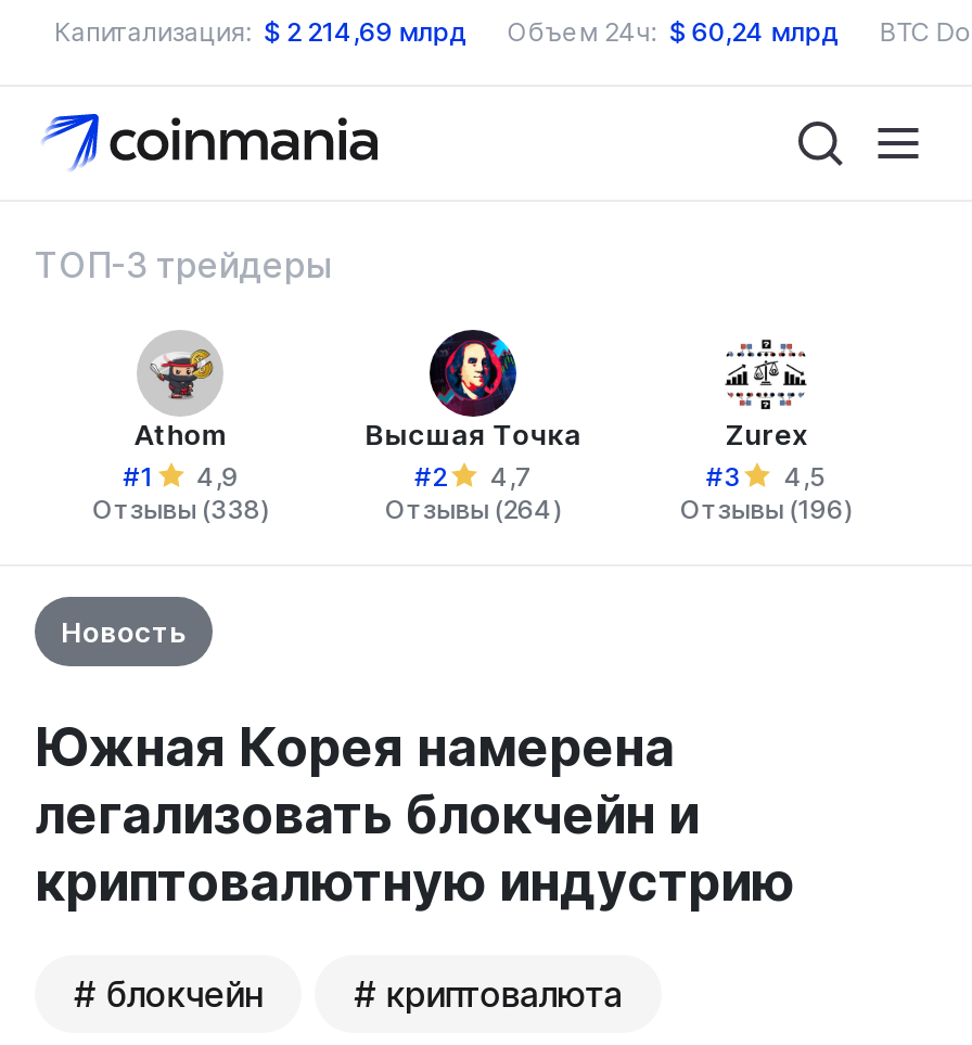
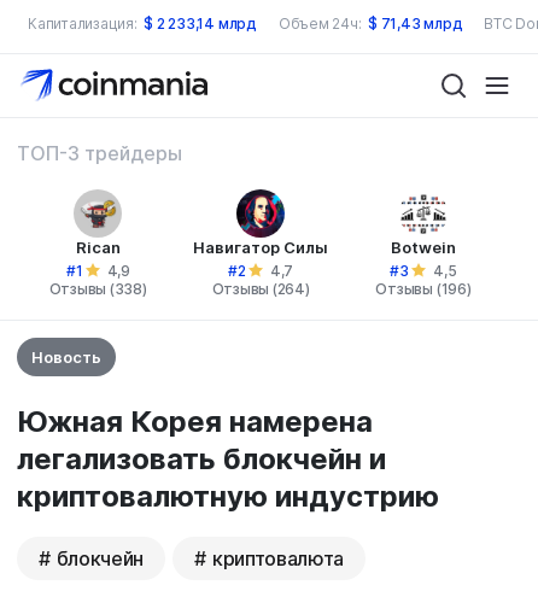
- Капитализация: $2 214,69 млрд
+ Капитализация: $2 233,14 млрд

- Объем 24ч: $60,24 млрд
+ Объем 24ч: $71,43 млрд

- Athom
+ Rican

- Высшая Точка
+ Навигатор Силы

- Zurex
+ Botwein
